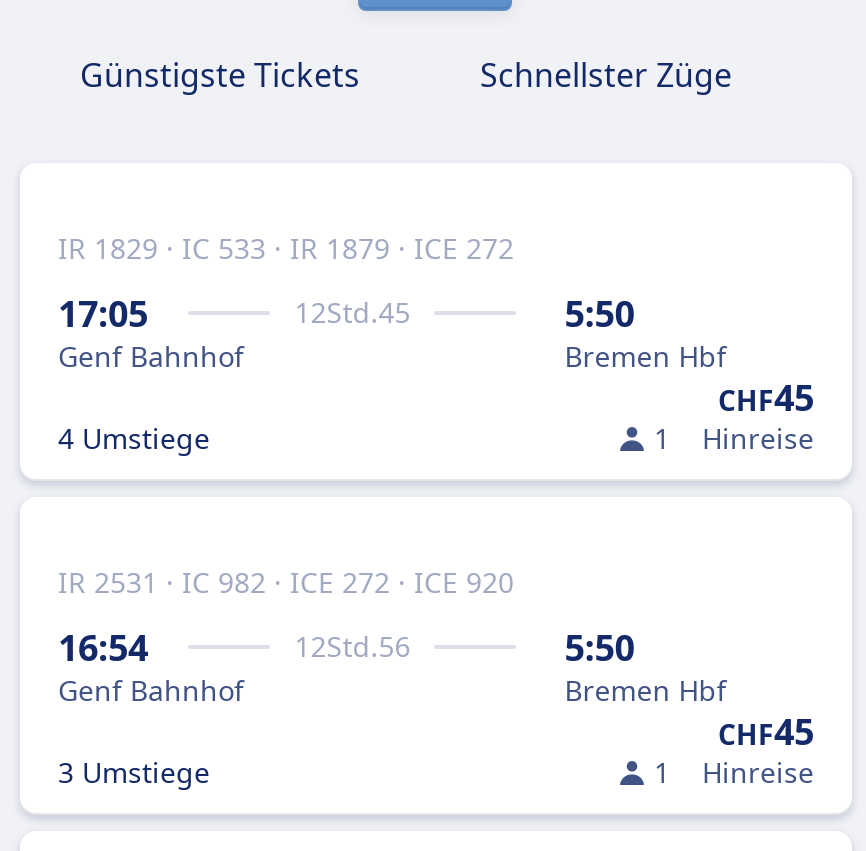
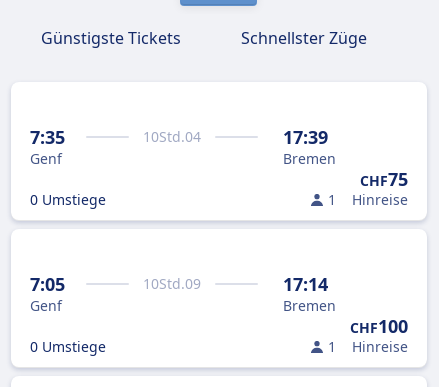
- IR 1829 · IC 533 · IR 1879 · ICE 272
- 17:05
- 12Std.45
- Genf Bahnhof
+ 7:35
+ 10Std.04
+ Genf

- 5:50
- Bremen Hbf
- CHF45
+ 17:39
+ Bremen
+ CHF75

- 4 Umstiege
+ 0 Umstiege

- IR 2531 · IC 982 · ICE 272 · ICE 920
- 16:54
- 12Std.56
- Genf Bahnhof
+ 7:05
+ 10Std.09
+ Genf

- 5:50
- Bremen Hbf
- CHF45
+ 17:14
+ Bremen
+ CHF100

- 3 Umstiege
+ 0 Umstiege
